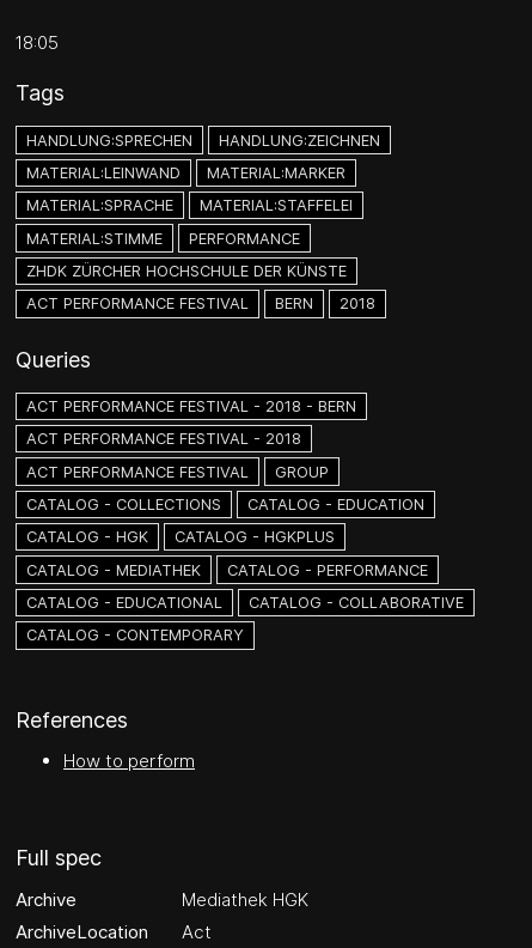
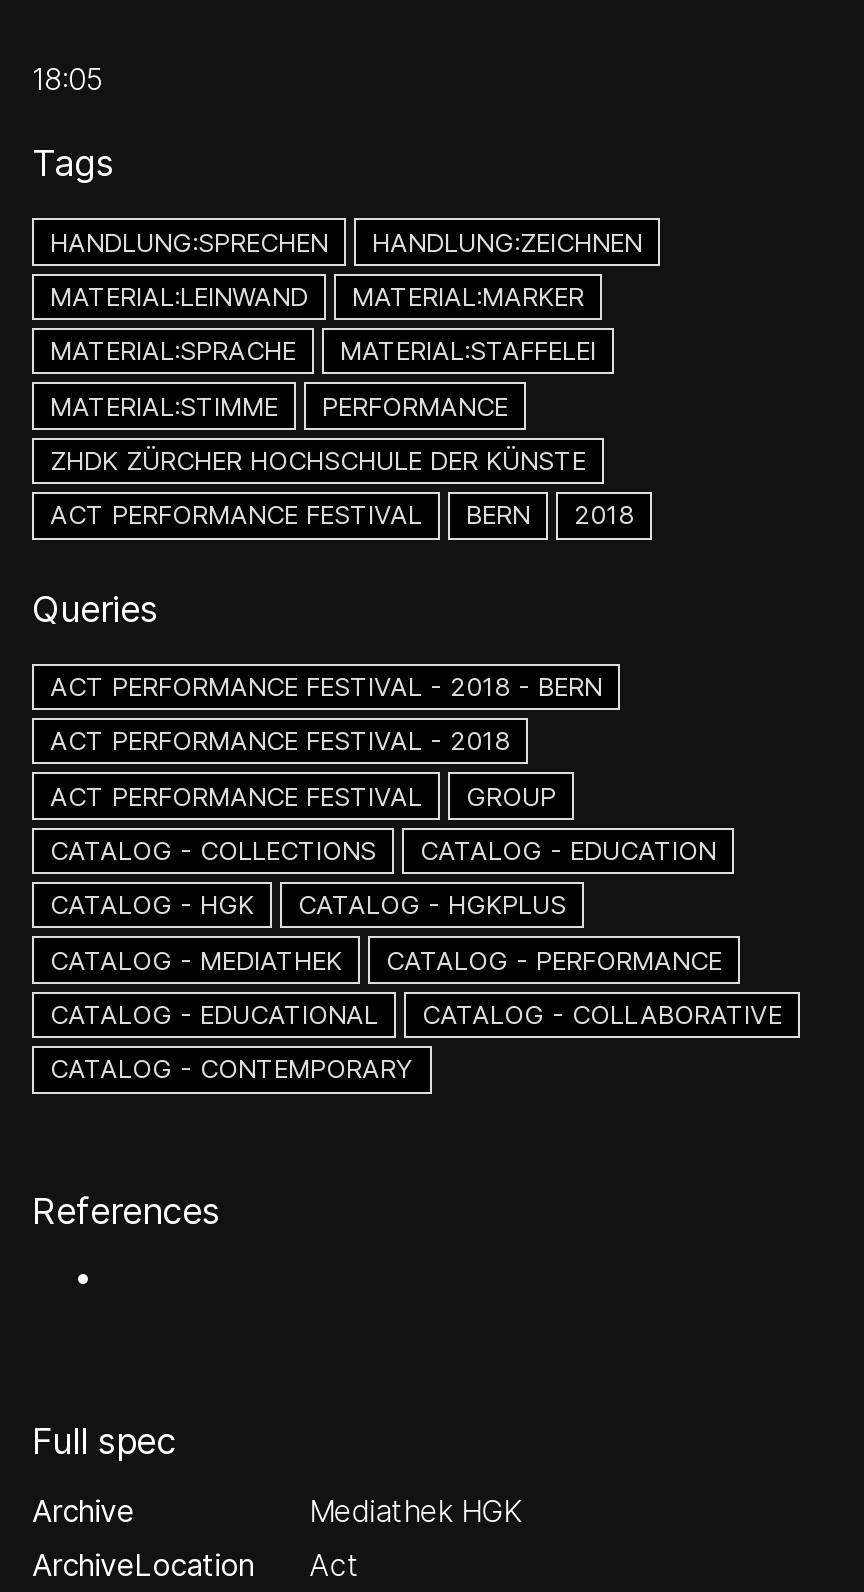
- How to perform
